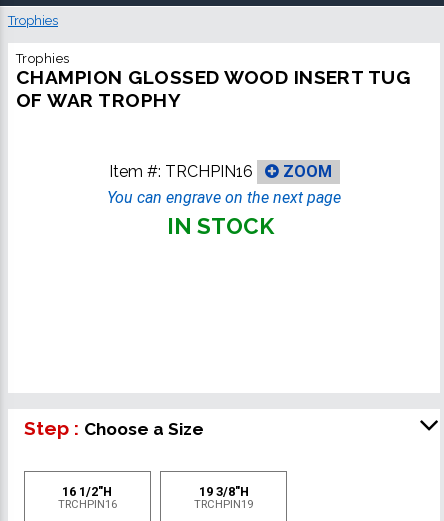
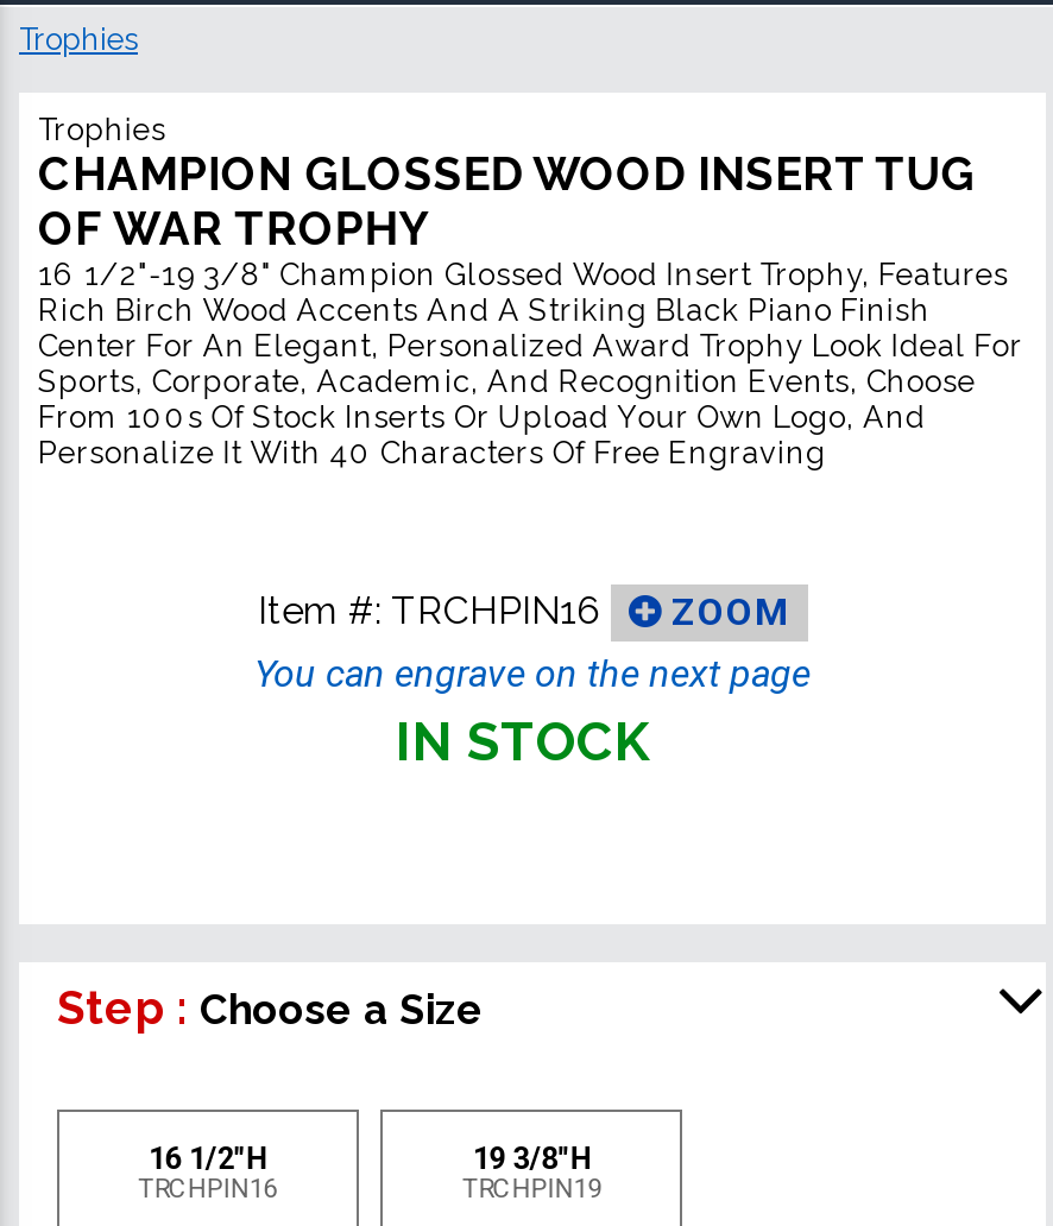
+ 16 1/2"-19 3/8" Champion Glossed Wood Insert Trophy, Features
+ Rich Birch Wood Accents And A Striking Black Piano Finish
+ Center For An Elegant, Personalized Award Trophy Look Ideal For
+ Sports, Corporate, Academic, And Recognition Events, Choose
+ From 100s Of Stock Inserts Or Upload Your Own Logo, And
+ Personalize It With 40 Characters Of Free Engraving

moved down: Item #: TRCHPIN16 | ZOOM | You can engrave on the next page | IN STOCK
